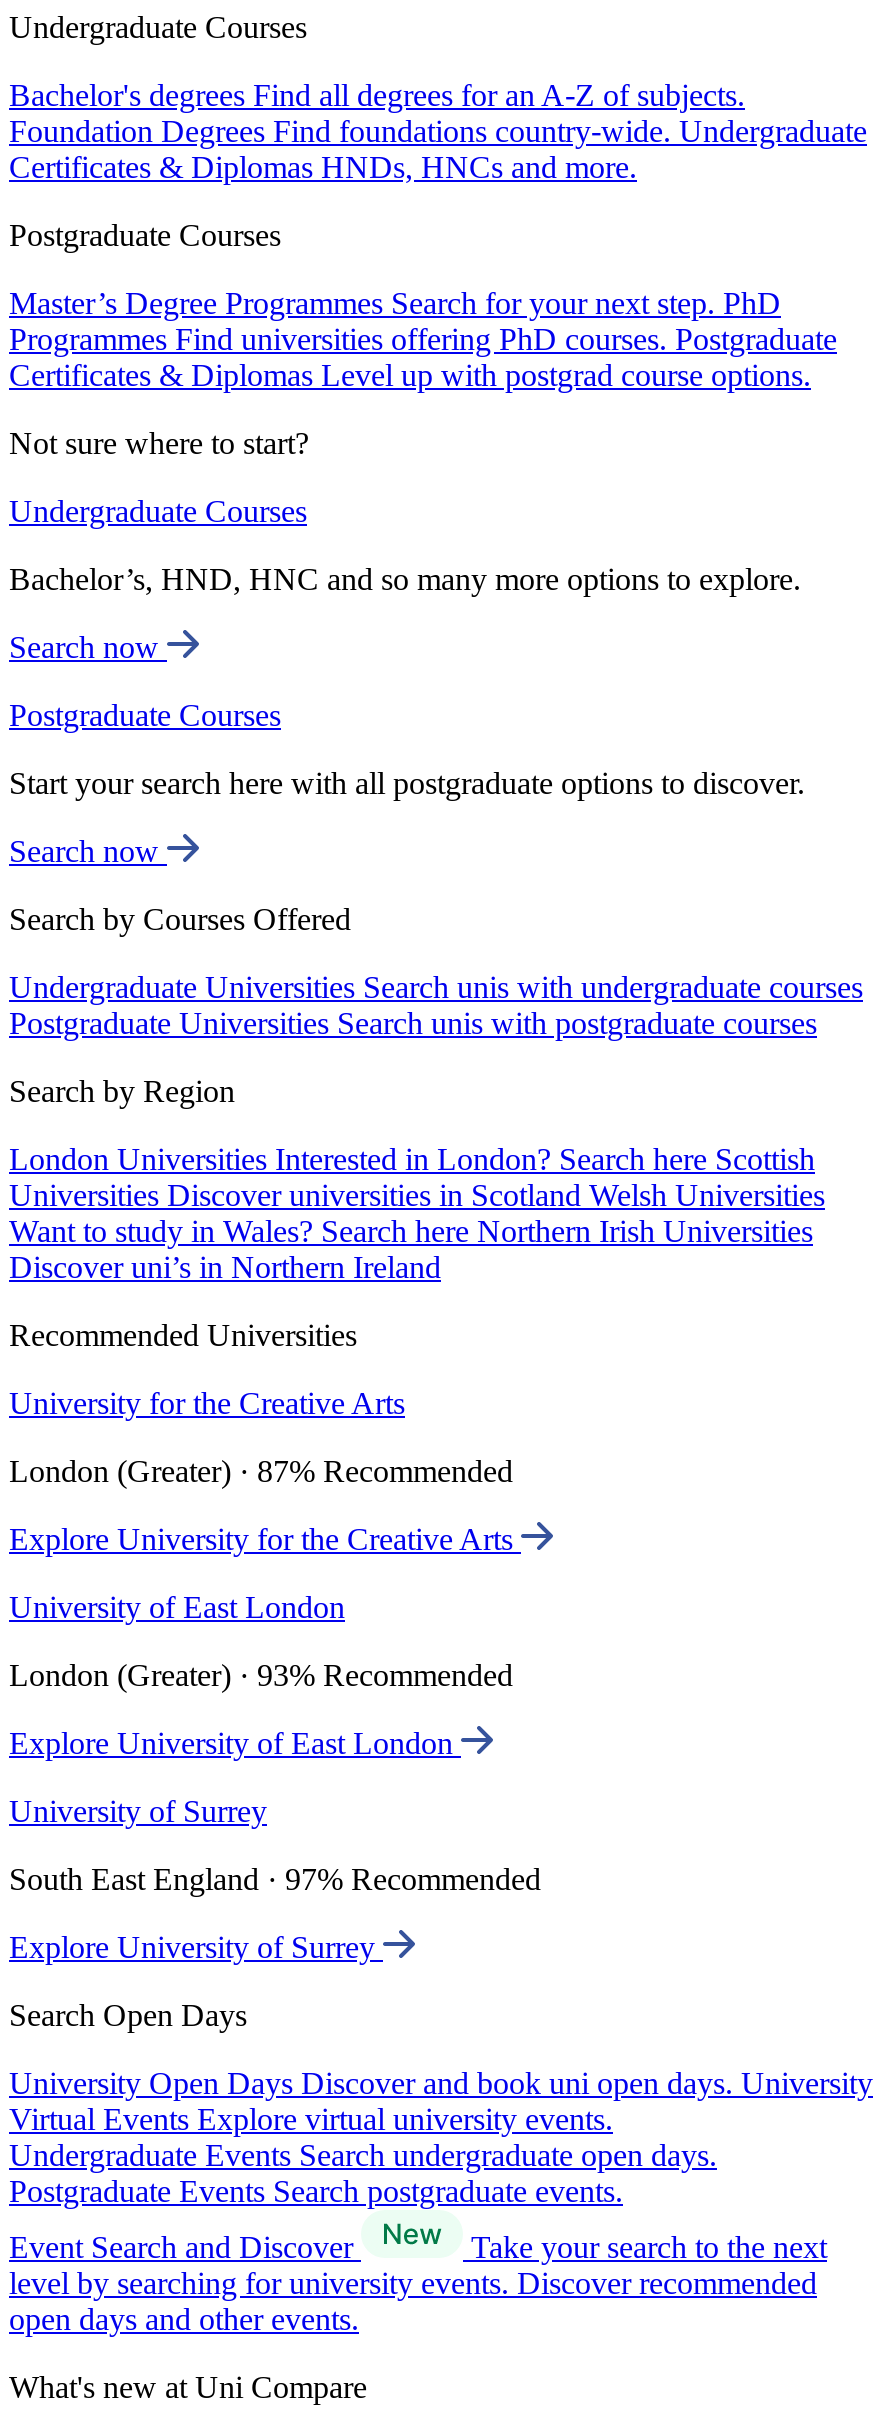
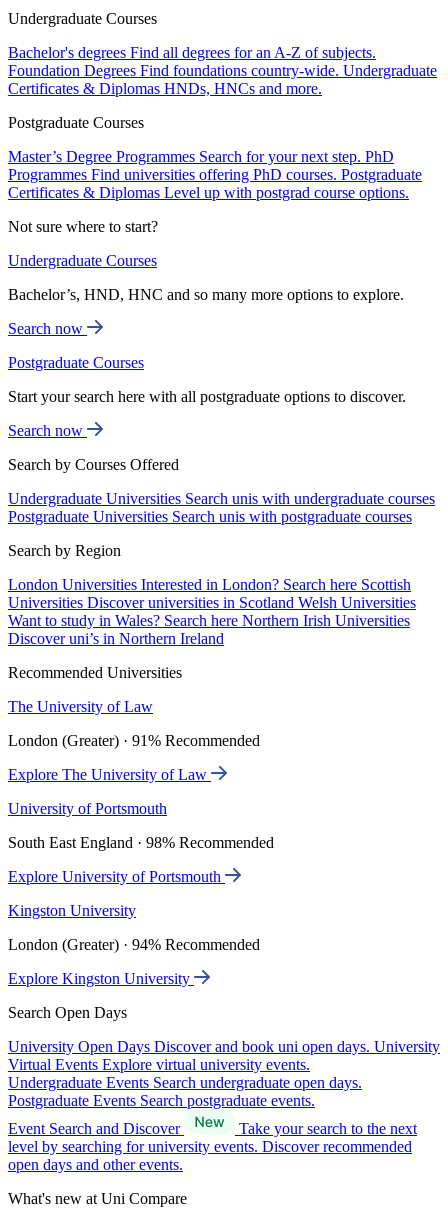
- University for the Creative Arts
+ The University of Law

- London (Greater) · 87% Recommended
+ London (Greater) · 91% Recommended

- Explore University for the Creative Arts
+ Explore The University of Law

- University of East London
+ University of Portsmouth

- London (Greater) · 93% Recommended
+ South East England · 98% Recommended

- Explore University of East London
+ Explore University of Portsmouth

- University of Surrey
+ Kingston University

- South East England · 97% Recommended
+ London (Greater) · 94% Recommended

- Explore University of Surrey
+ Explore Kingston University
